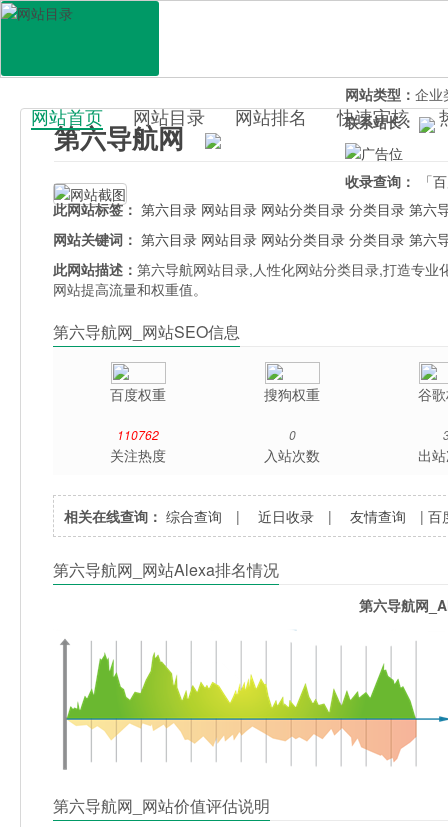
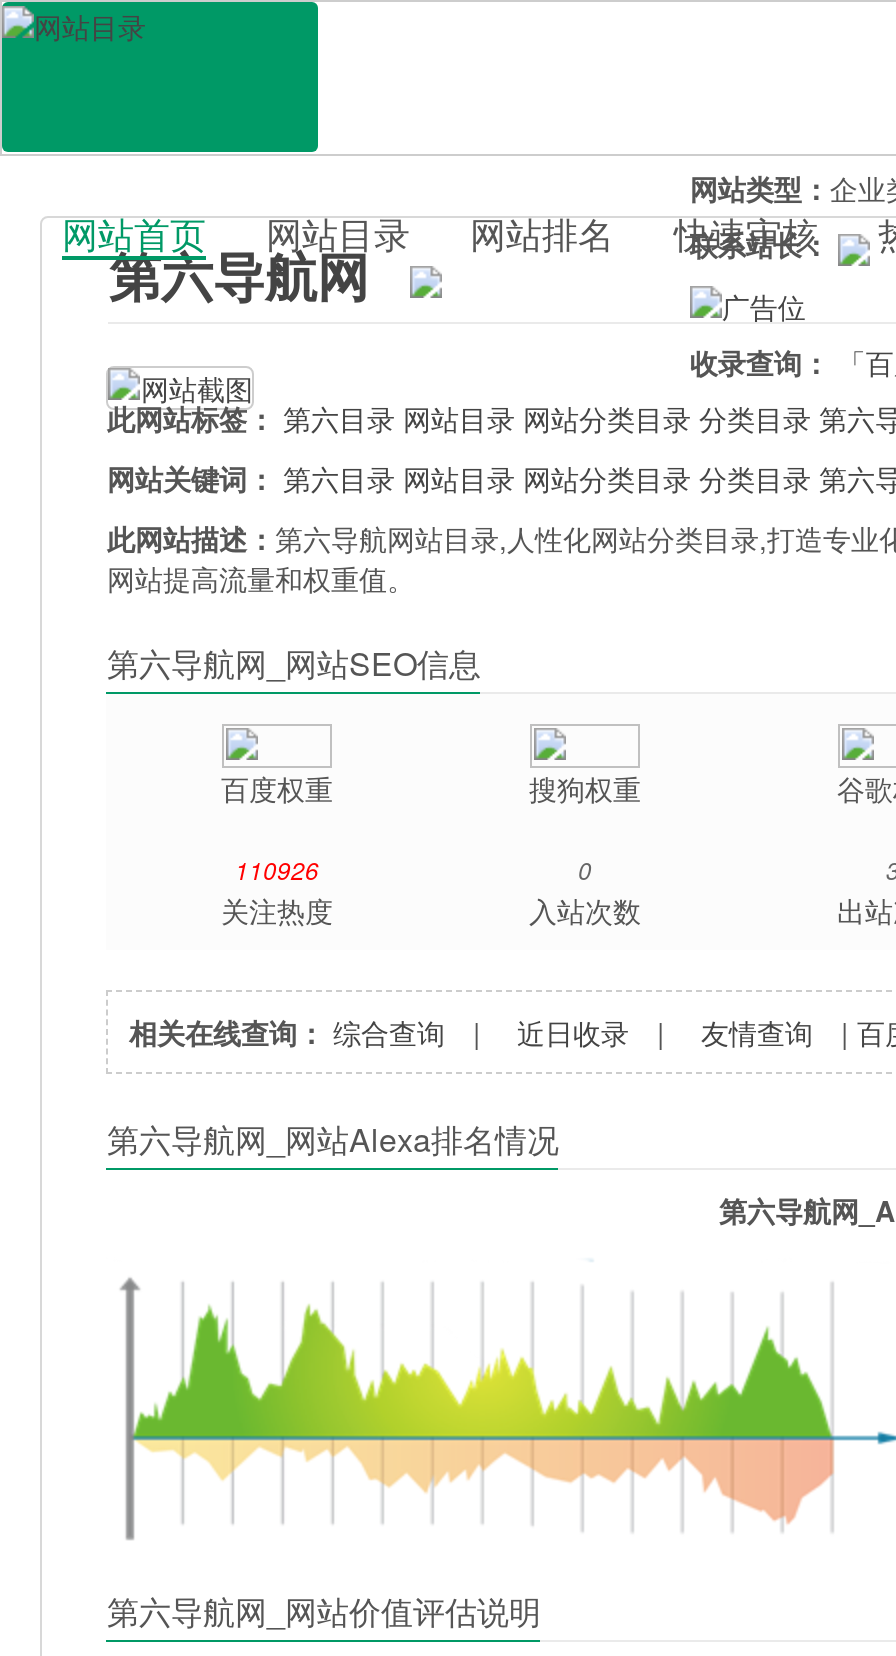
- 110762
+ 110926
